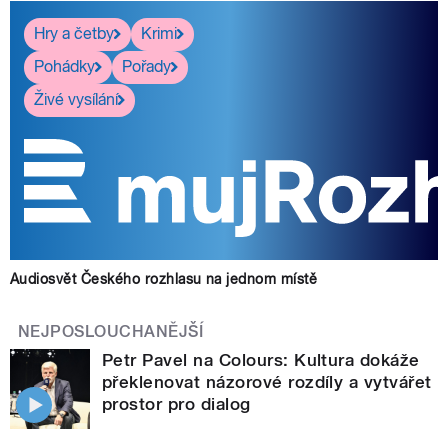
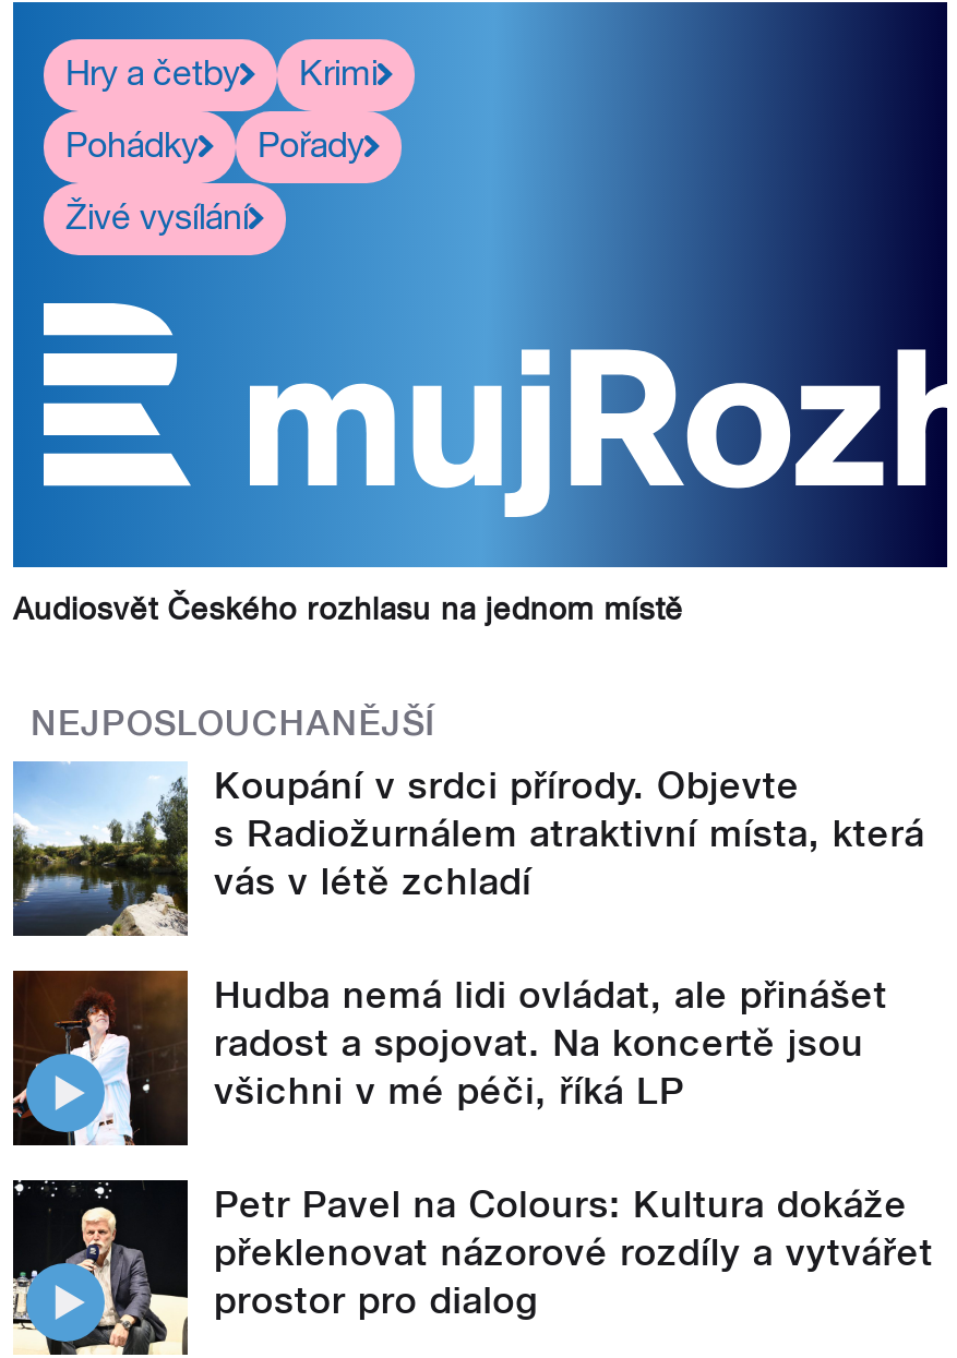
+ [image]
+ Koupání v srdci přírody. Objevte
+ s Radiožurnálem atraktivní místa, která
+ vás v létě zchladí
+ Hudba nemá lidi ovládat, ale přinášet
+ radost a spojovat. Na koncertě jsou
+ všichni v mé péči, říká LP

+ [image]
